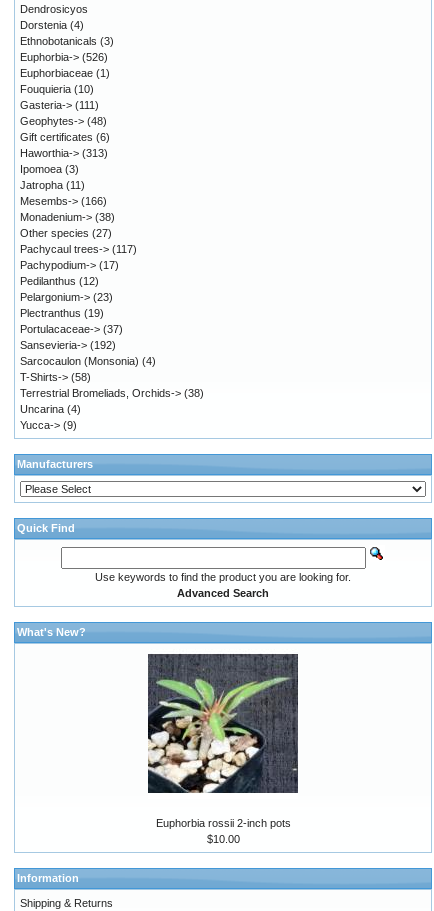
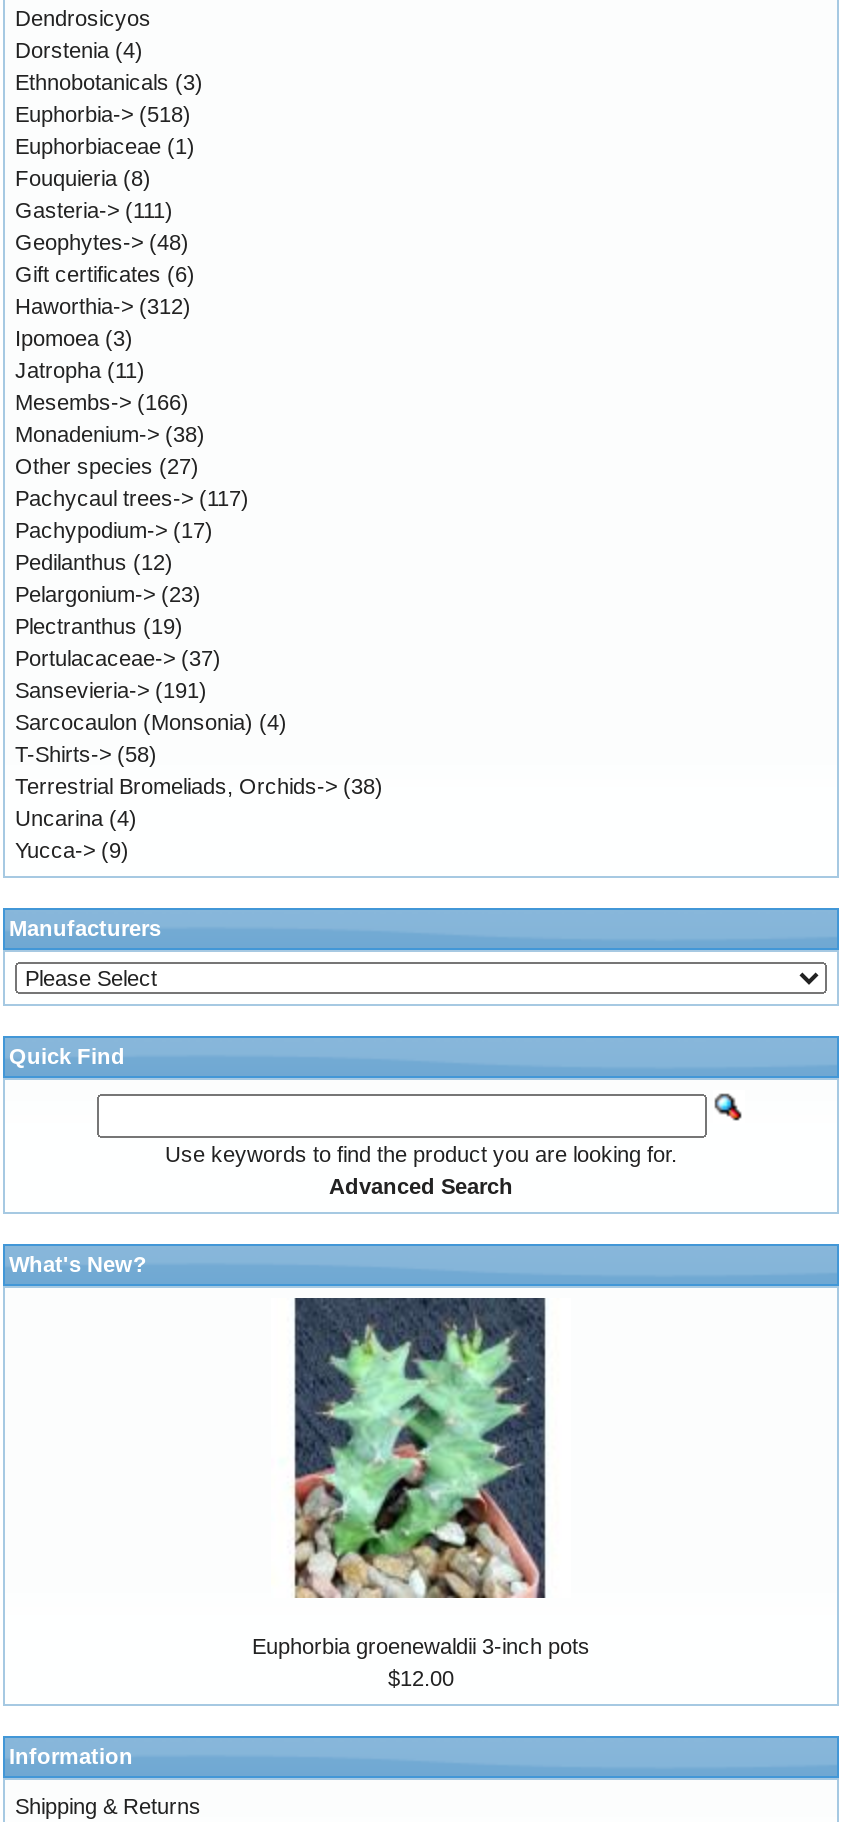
- Euphorbia-> (526)
+ Euphorbia-> (518)

- Fouquieria (10)
+ Fouquieria (8)

- Haworthia-> (313)
+ Haworthia-> (312)

- Sansevieria-> (192)
+ Sansevieria-> (191)

- [image]
- Euphorbia rossii 2-inch pots
+ [image]
+ Euphorbia groenewaldii 3-inch pots

- $10.00
+ $12.00
